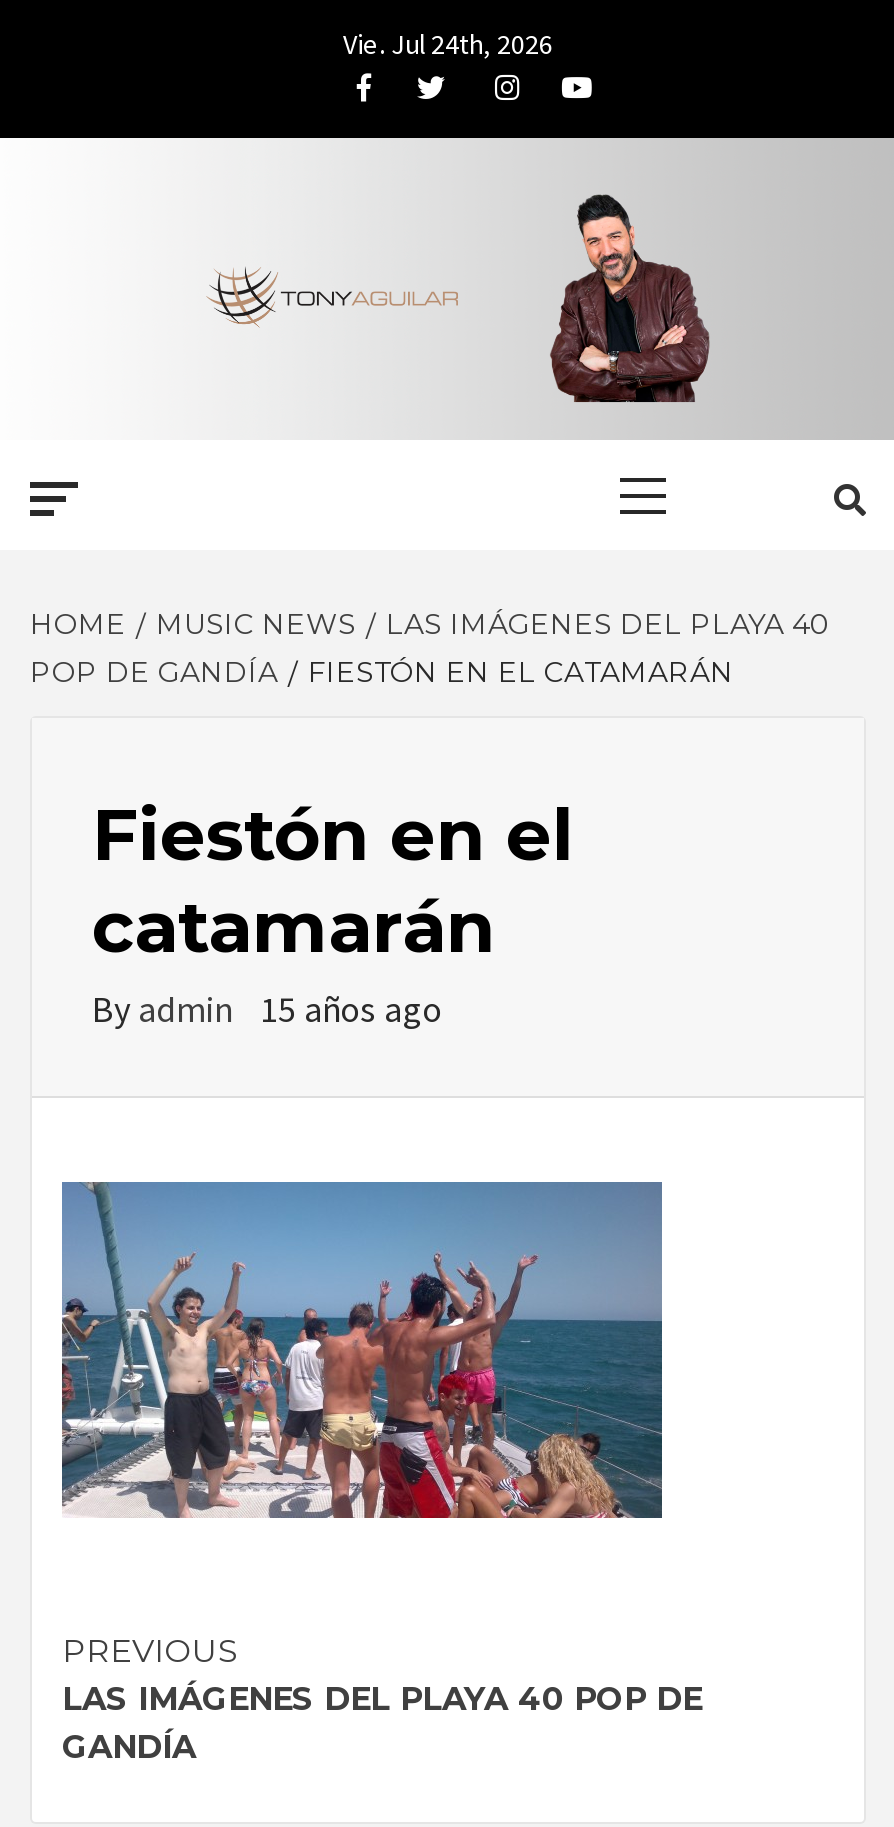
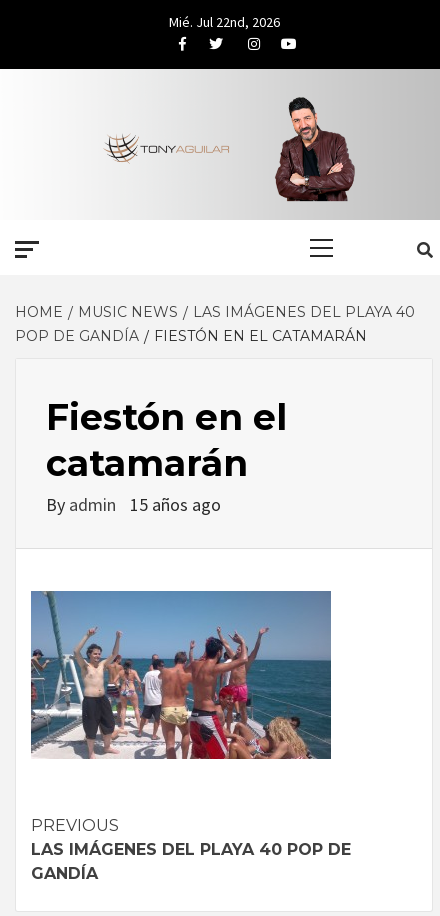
- Vie. Jul 24th, 2026
+ Mié. Jul 22nd, 2026
